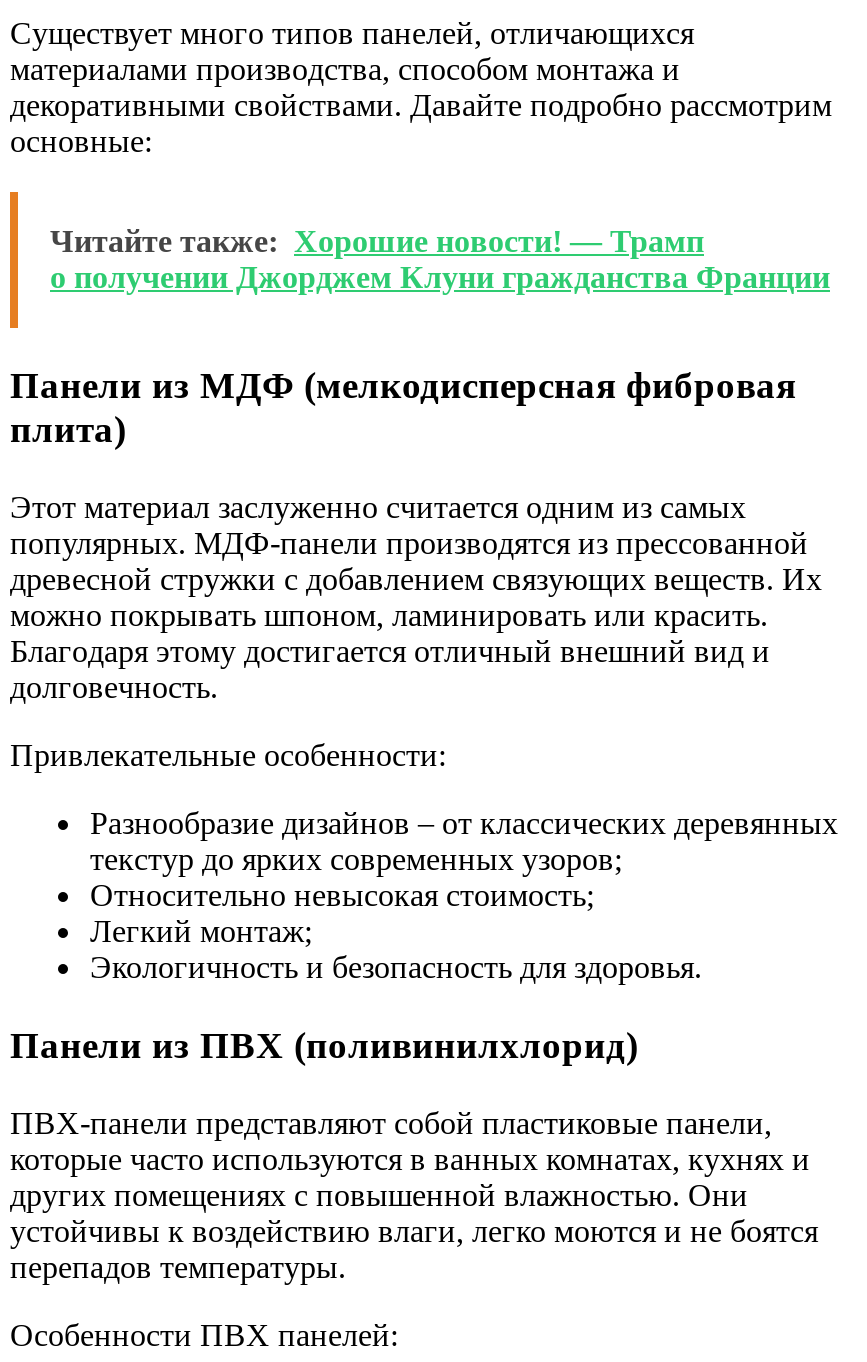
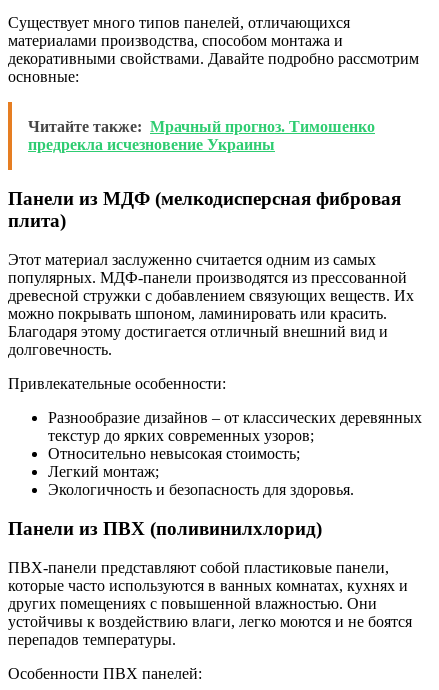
- Читайте также: Хорошие новости! — Трамп
- о получении Джорджем Клуни гражданства Франции
+ Читайте также: Мрачный прогноз. Тимошенко
+ предрекла исчезновение Украины
